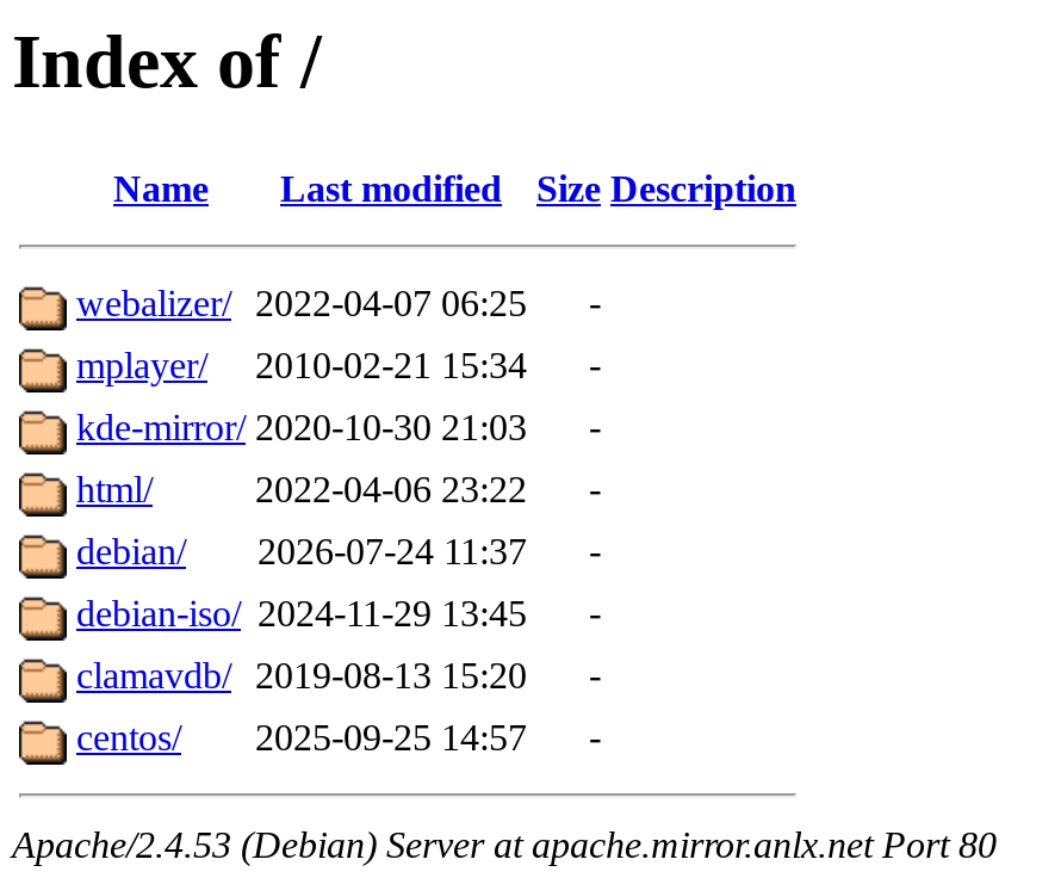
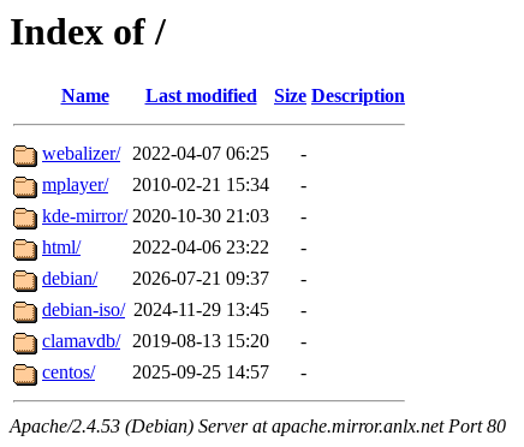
- 2026-07-24 11:37
+ 2026-07-21 09:37
